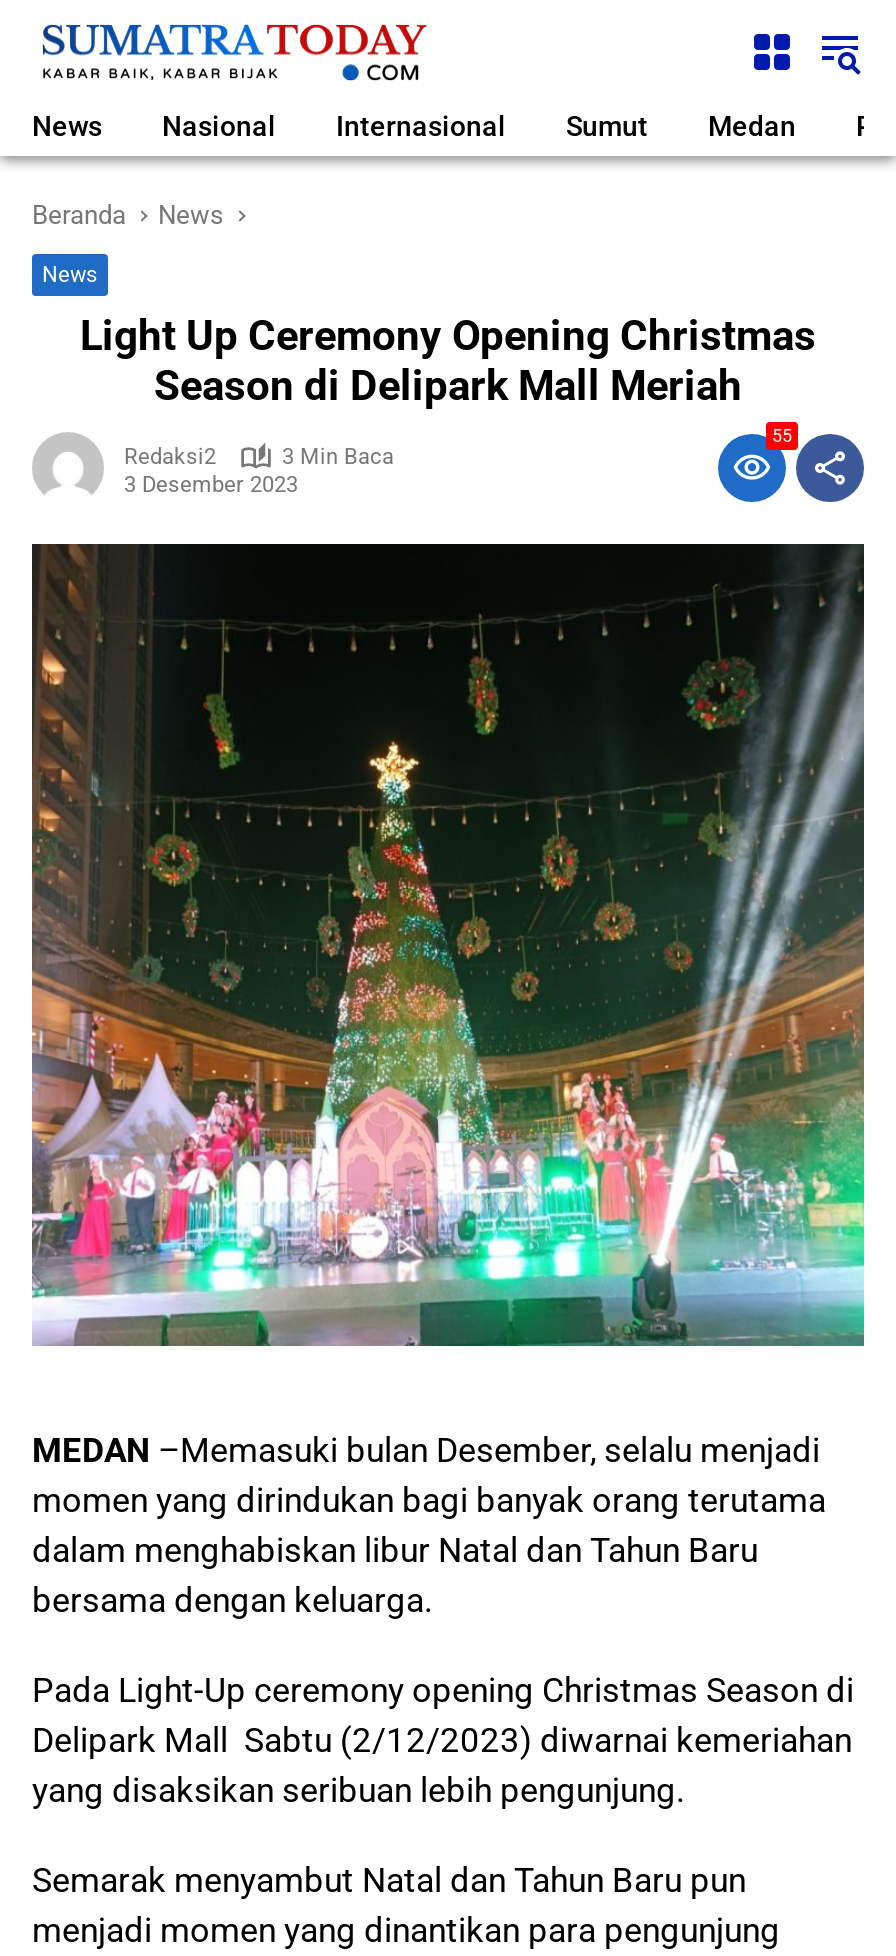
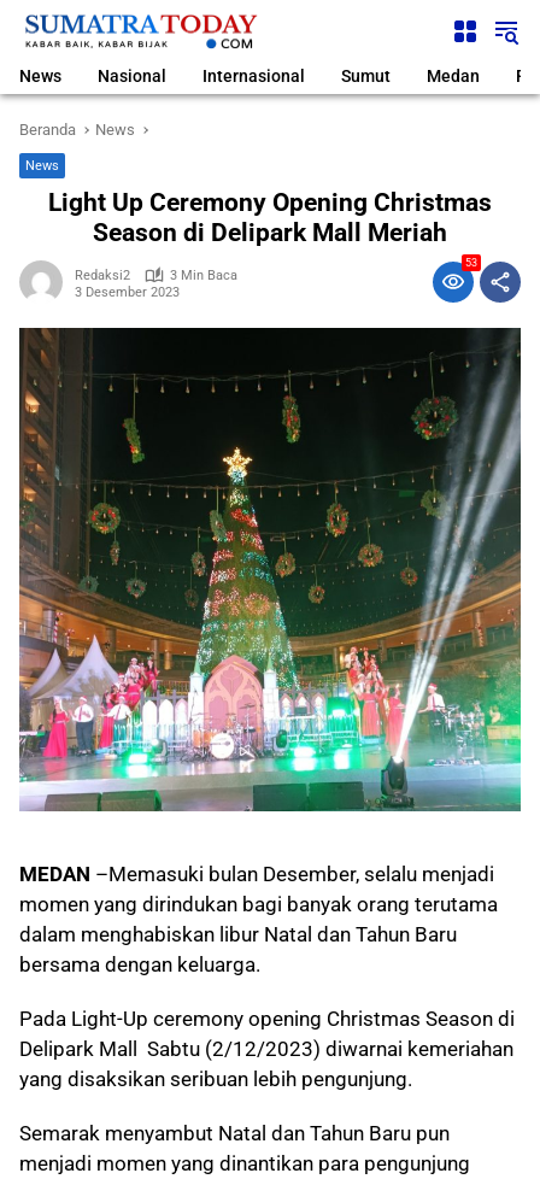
- 55
+ 53
